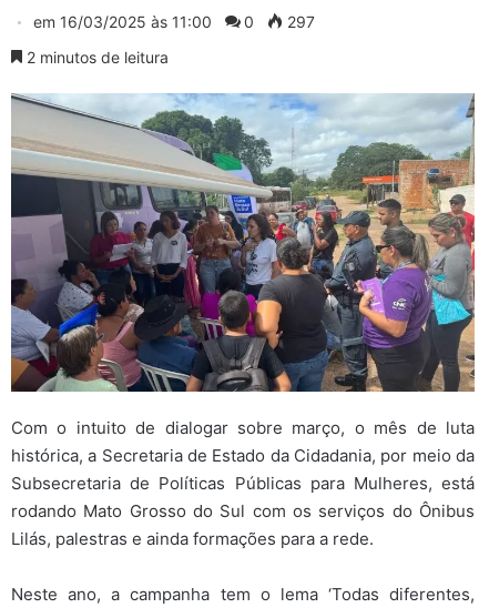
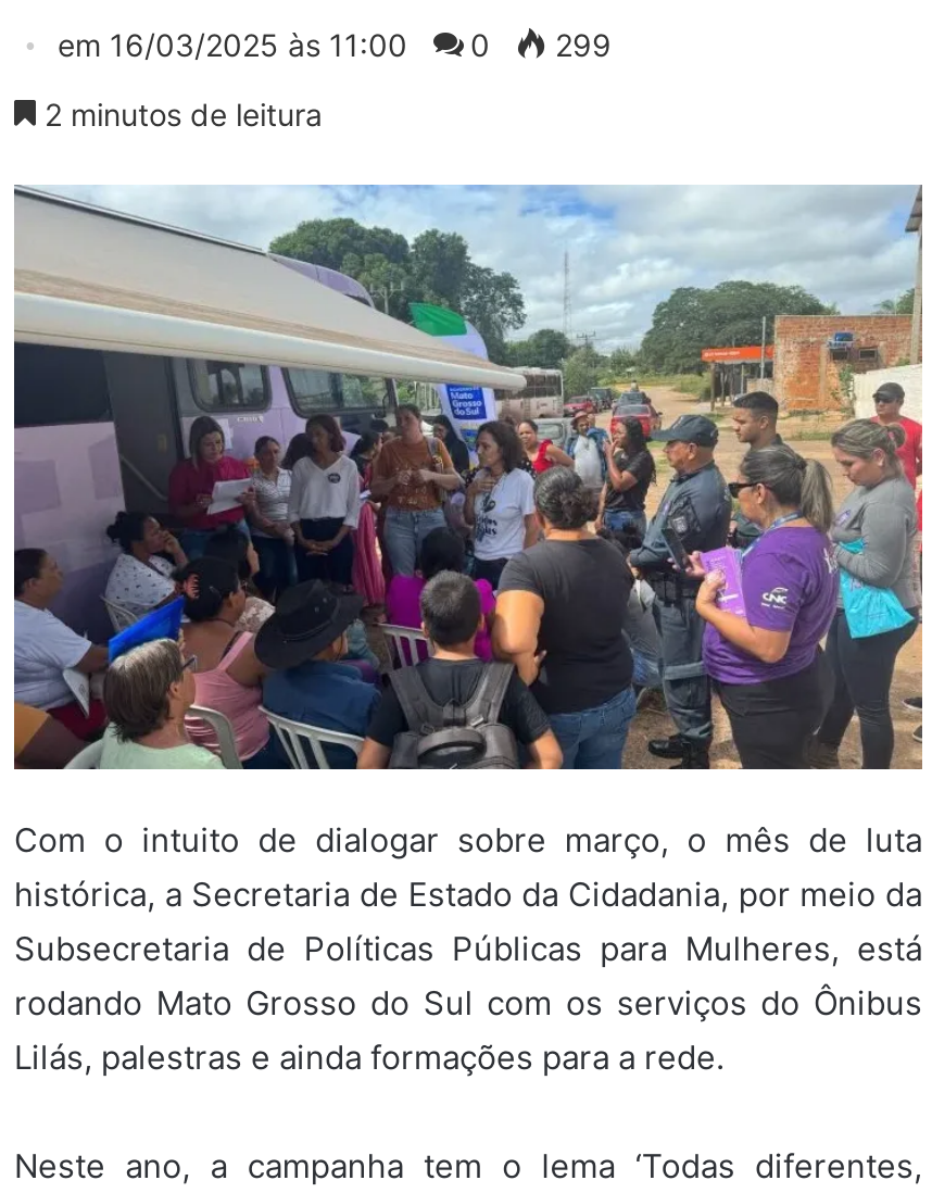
- em 16/03/2025 às 11:00 0 297
+ em 16/03/2025 às 11:00 0 299
